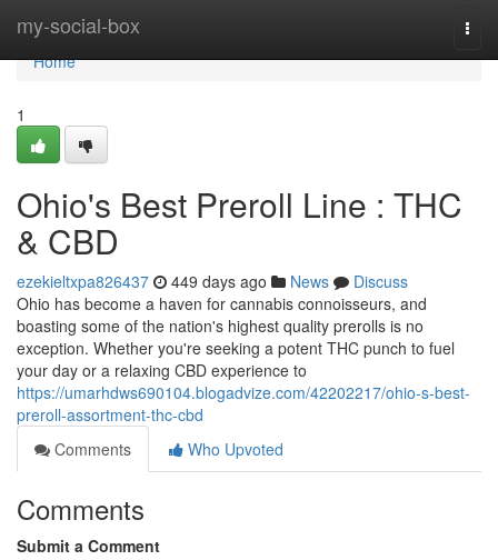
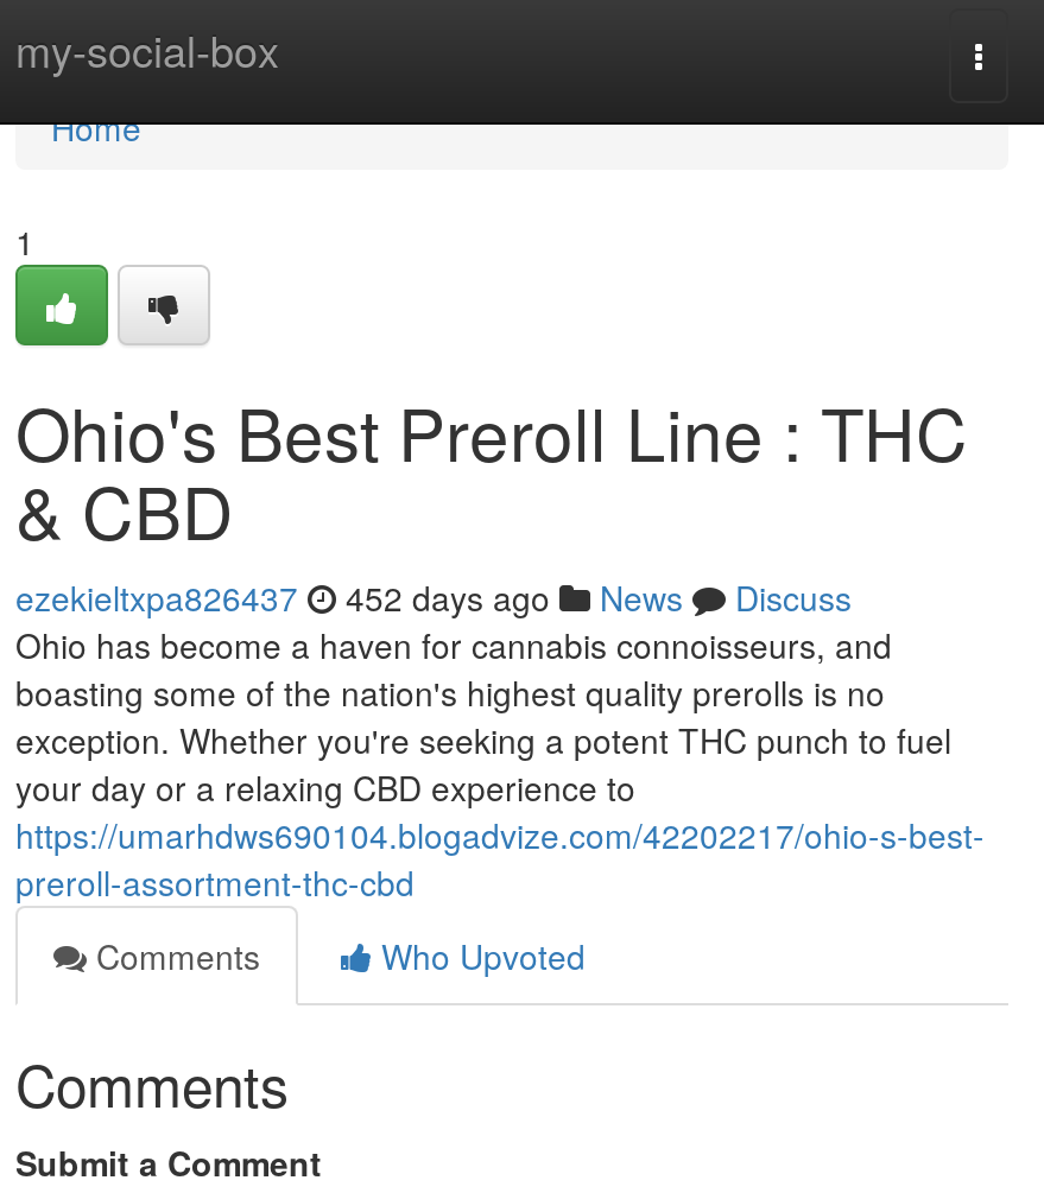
- ezekieltxpa826437 449 days ago News Discuss
+ ezekieltxpa826437 452 days ago News Discuss
